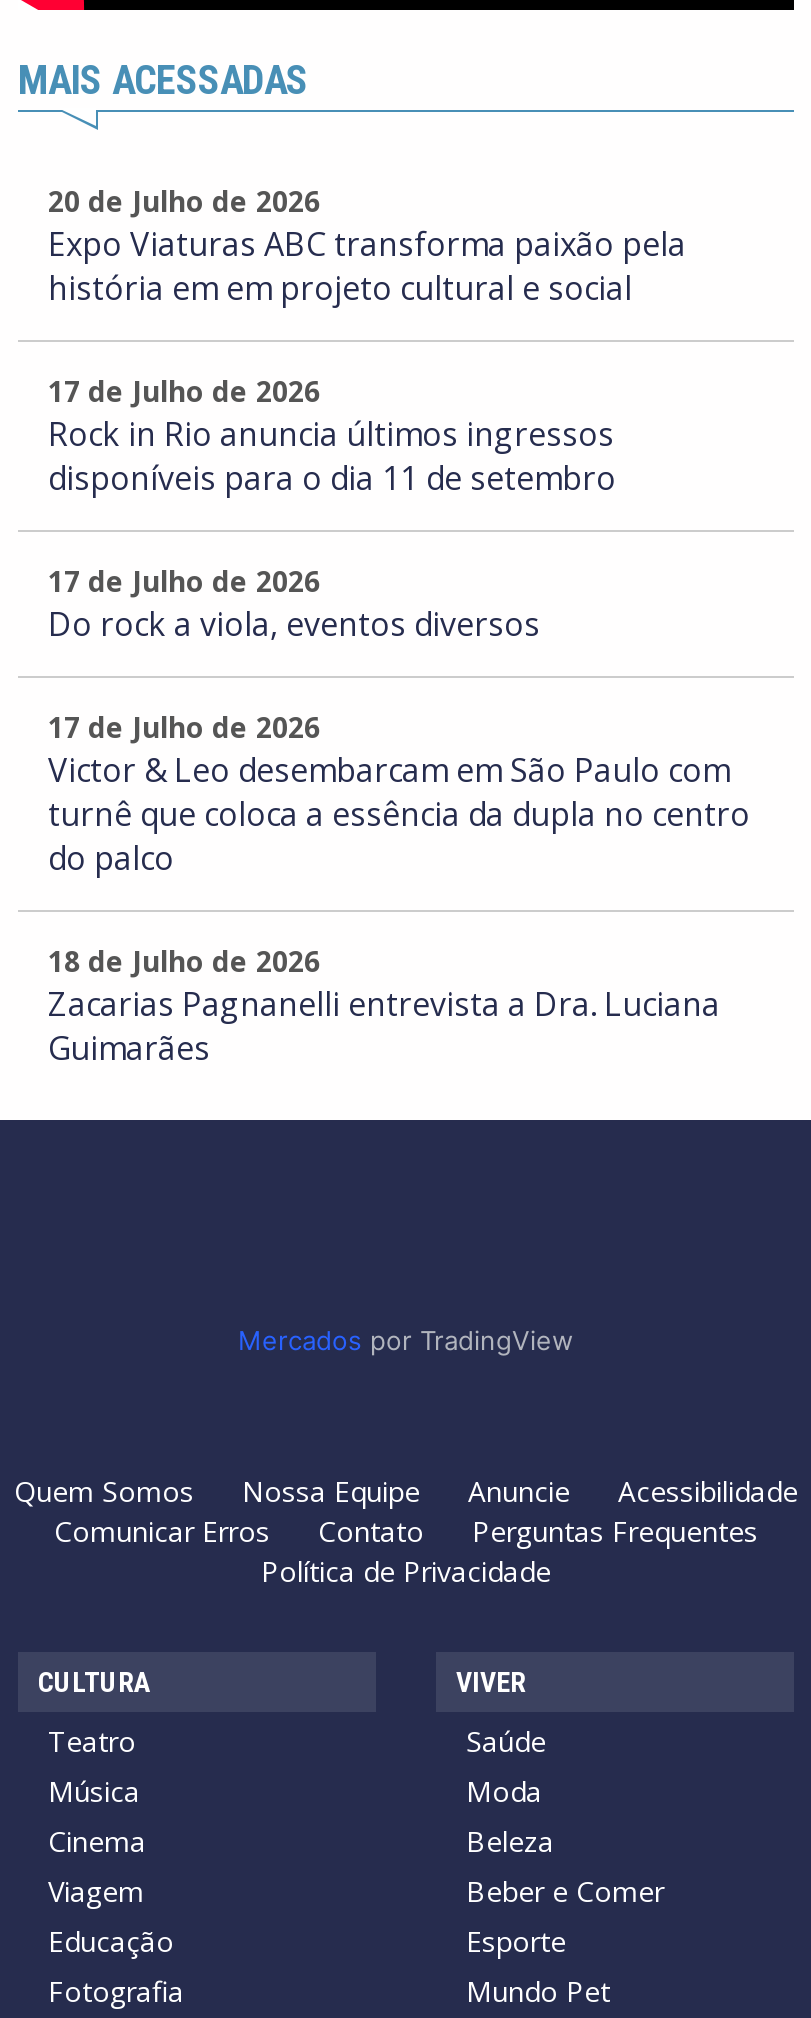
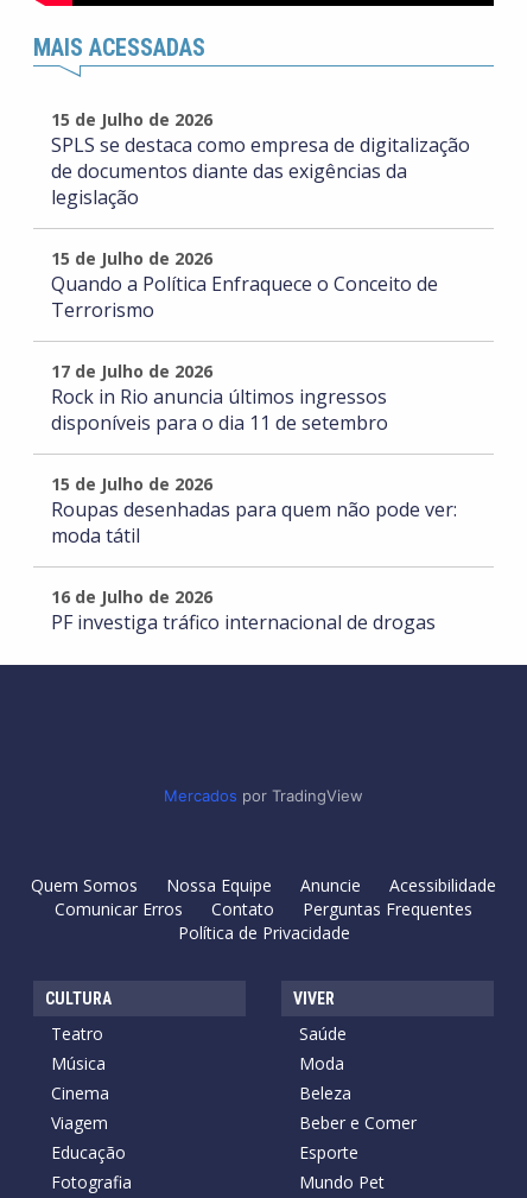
- 20 de Julho de 2026
- Expo Viaturas ABC transforma paixão pela
- história em em projeto cultural e social
+ 15 de Julho de 2026
+ SPLS se destaca como empresa de digitalização
+ de documentos diante das exigências da
+ legislação
+ 15 de Julho de 2026
+ Quando a Política Enfraquece o Conceito de
+ Terrorismo

moved down: 17 de Julho de 2026 | Rock in Rio anuncia últimos ingressos | disponíveis para o dia 11 de setembro

- 17 de Julho de 2026
- Do rock a viola, eventos diversos
- 17 de Julho de 2026
- Victor & Leo desembarcam em São Paulo com
- turnê que coloca a essência da dupla no centro
- do palco
- 18 de Julho de 2026
- Zacarias Pagnanelli entrevista a Dra. Luciana
- Guimarães
+ 15 de Julho de 2026
+ Roupas desenhadas para quem não pode ver:
+ moda tátil
+ 16 de Julho de 2026
+ PF investiga tráfico internacional de drogas
